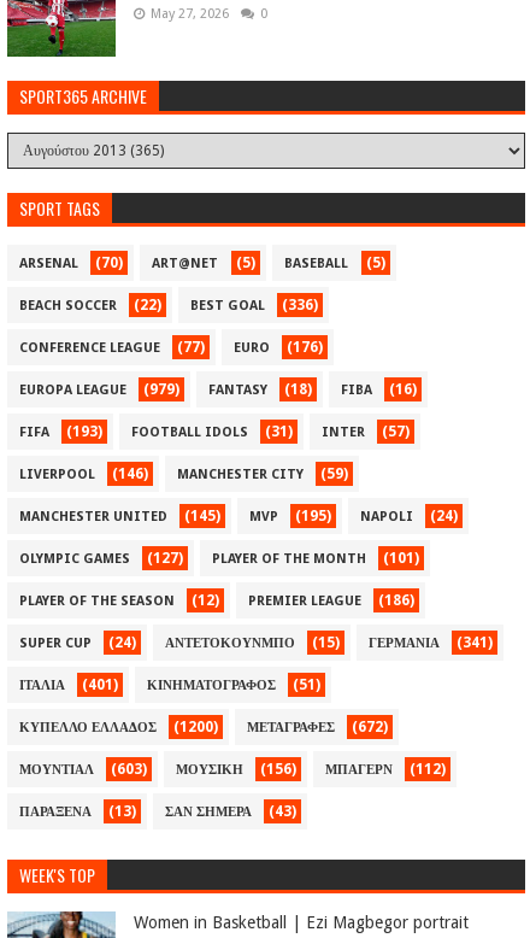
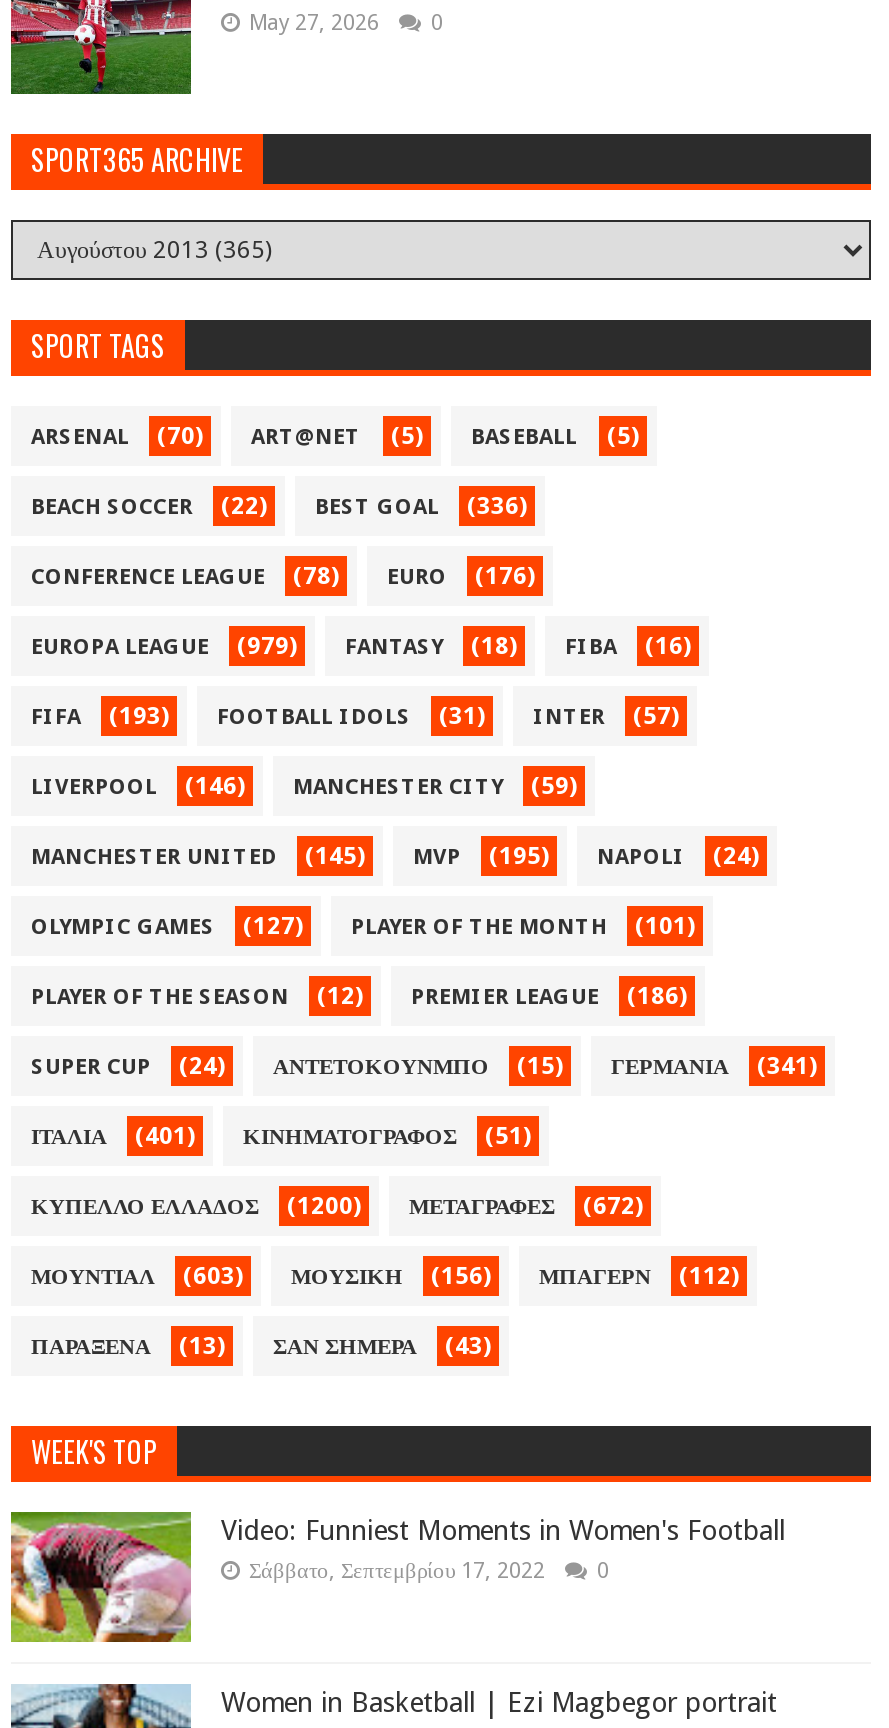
- CONFERENCE LEAGUE (77) EURO (176)
+ CONFERENCE LEAGUE (78) EURO (176)

+ [image]
+ Video: Funniest Moments in Women's Football
+ Σάββατο, Σεπτεμβρίου 17, 2022
+ 0
